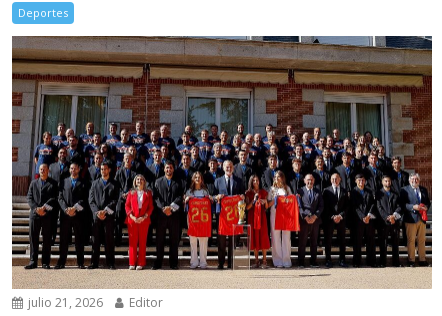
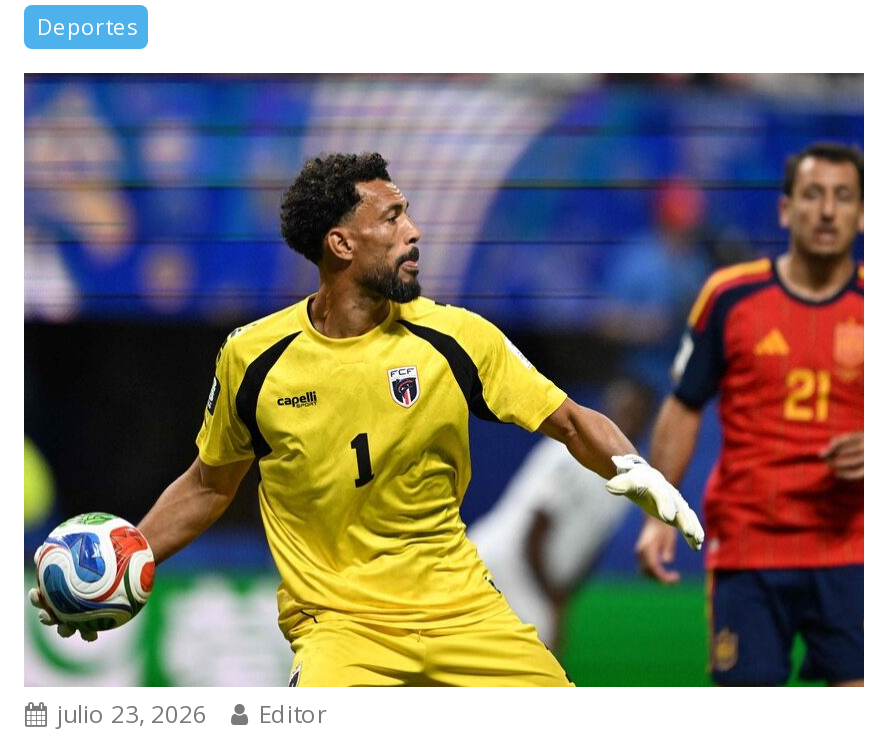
- [image]
- julio 21, 2026 Editor
+ [image]
+ julio 23, 2026 Editor
